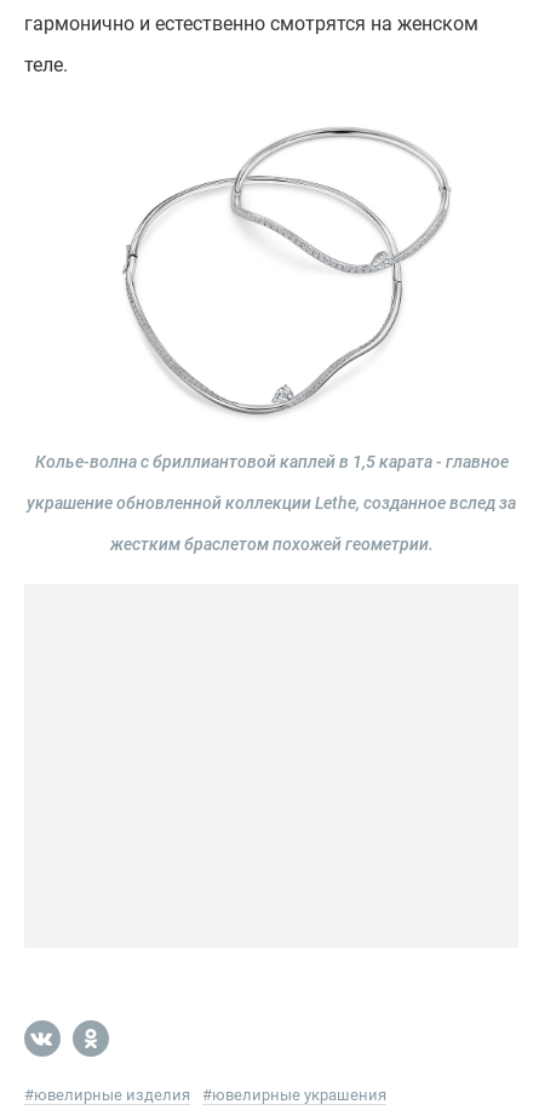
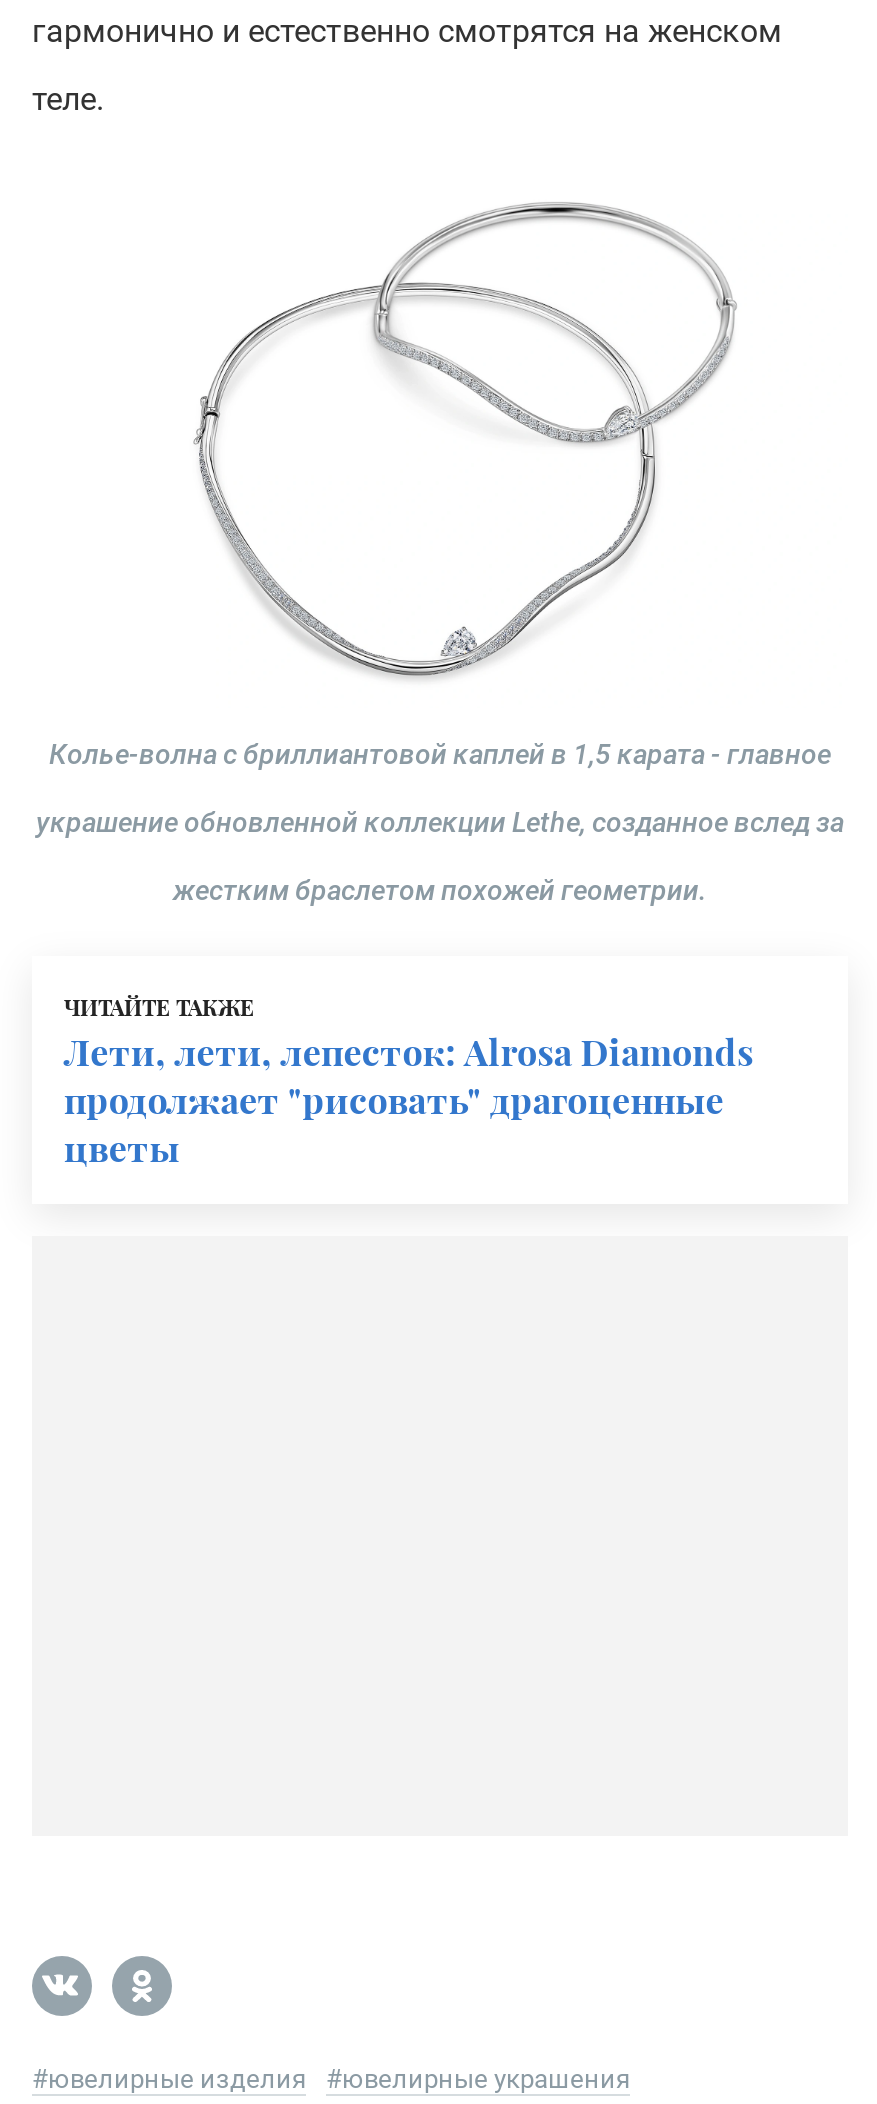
+ ЧИТАЙТЕ ТАКЖЕ
+ Лети, лети, лепесток: Alrosa Diamonds
+ продолжает "рисовать" драгоценные
+ цветы
